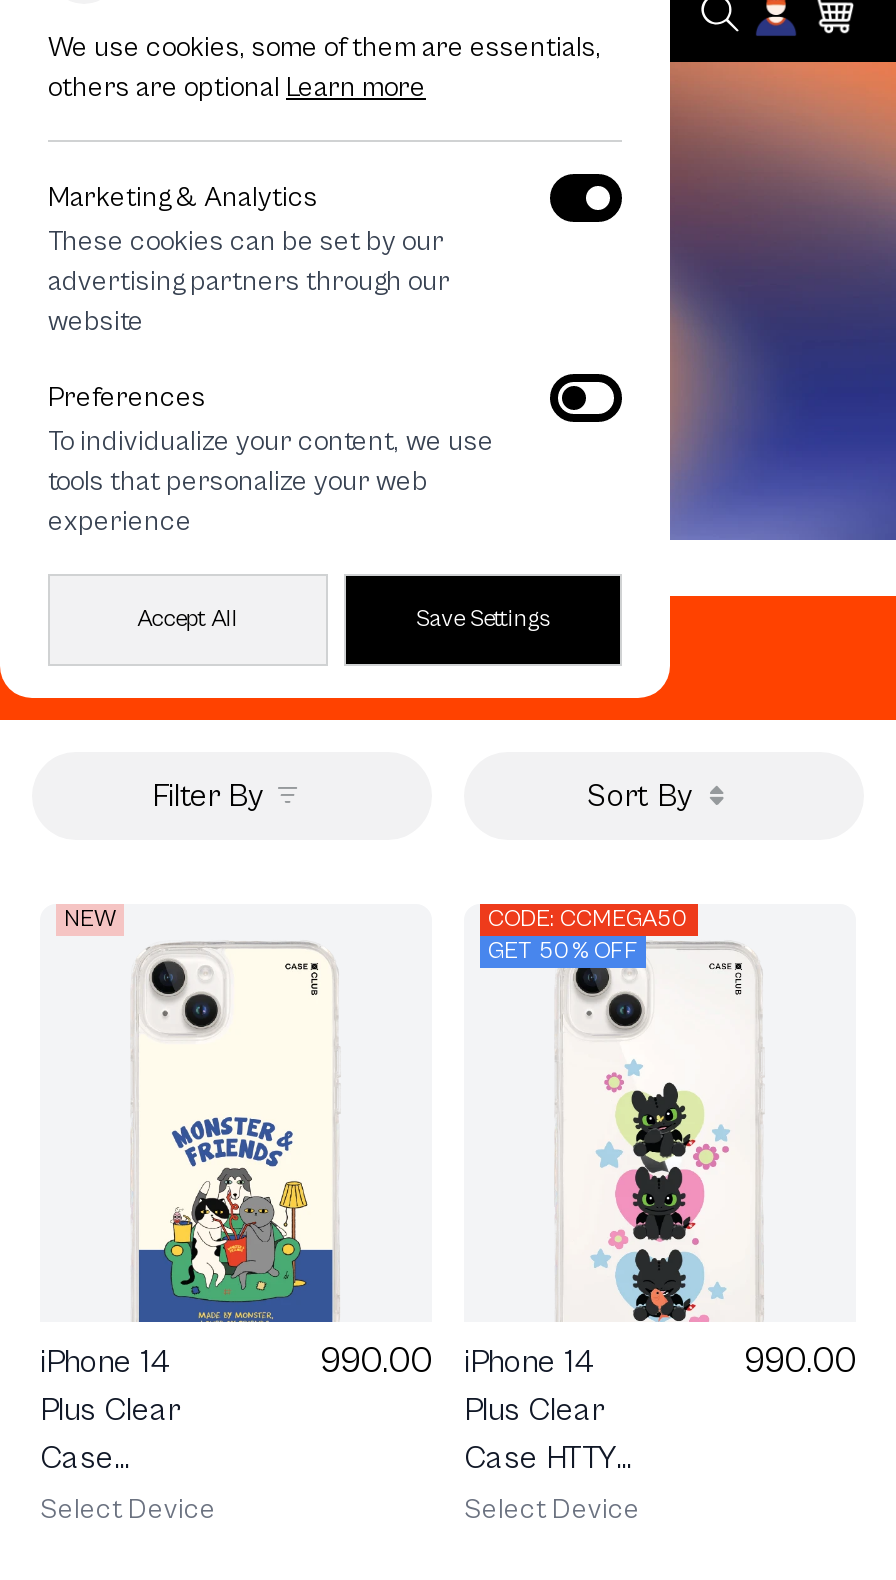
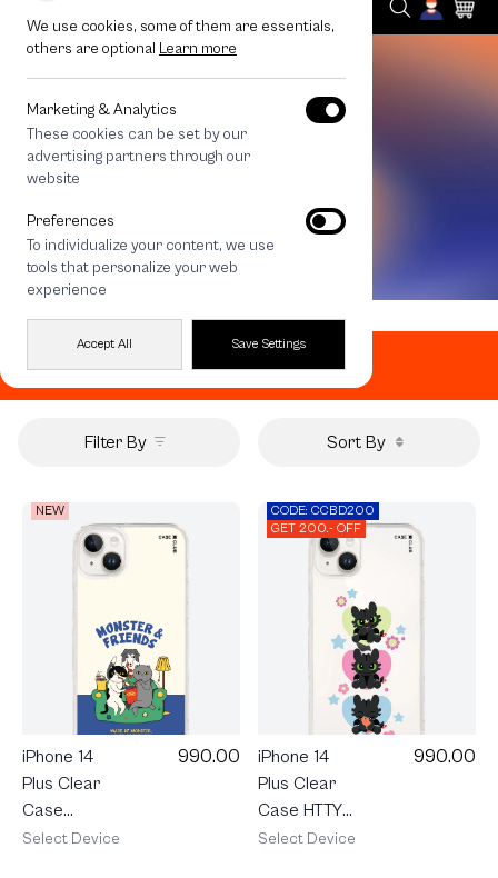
- CODE: CCMEGA50
+ CODE: CCBD200

- GET 50% OFF
+ GET 200.- OFF
